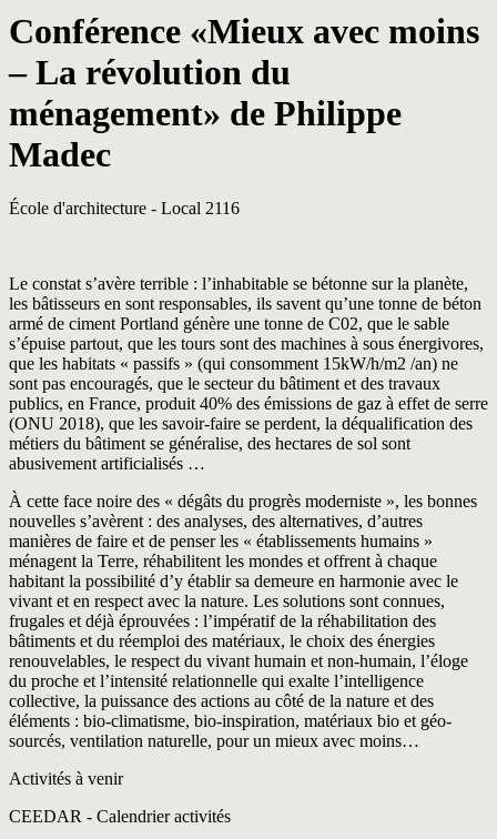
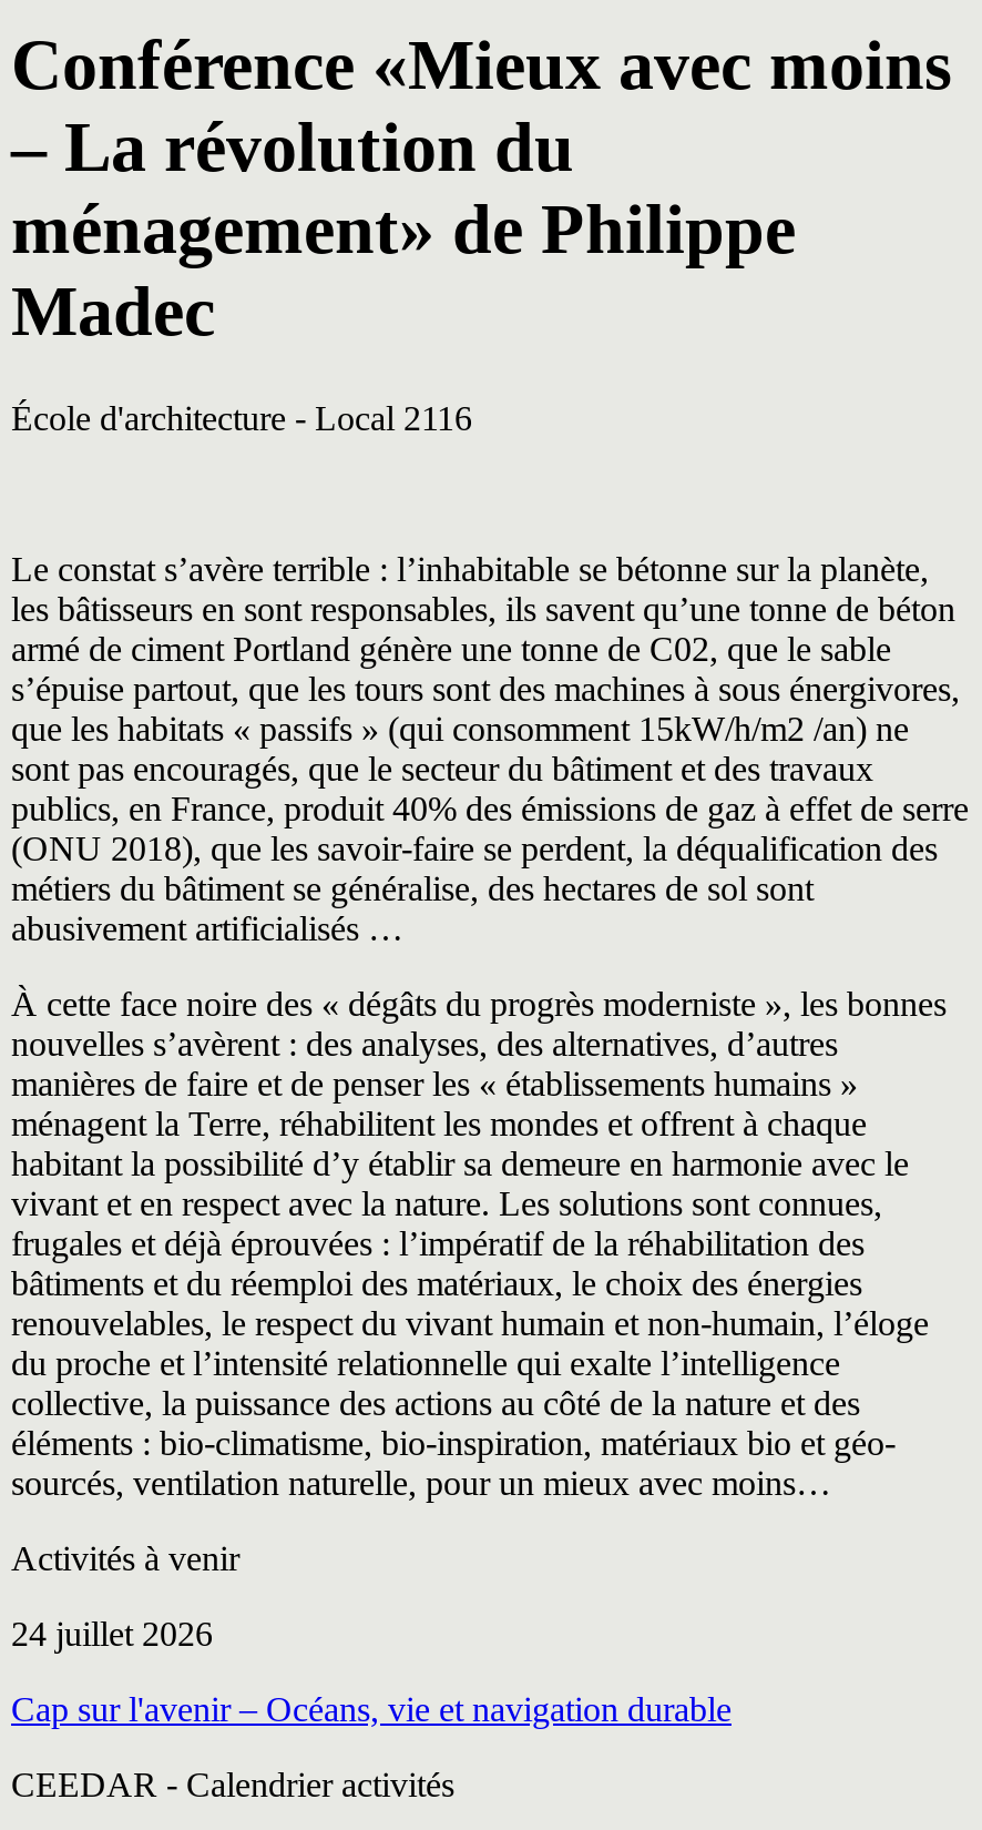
+ 24 juillet 2026
+ Cap sur l'avenir – Océans, vie et navigation durable
